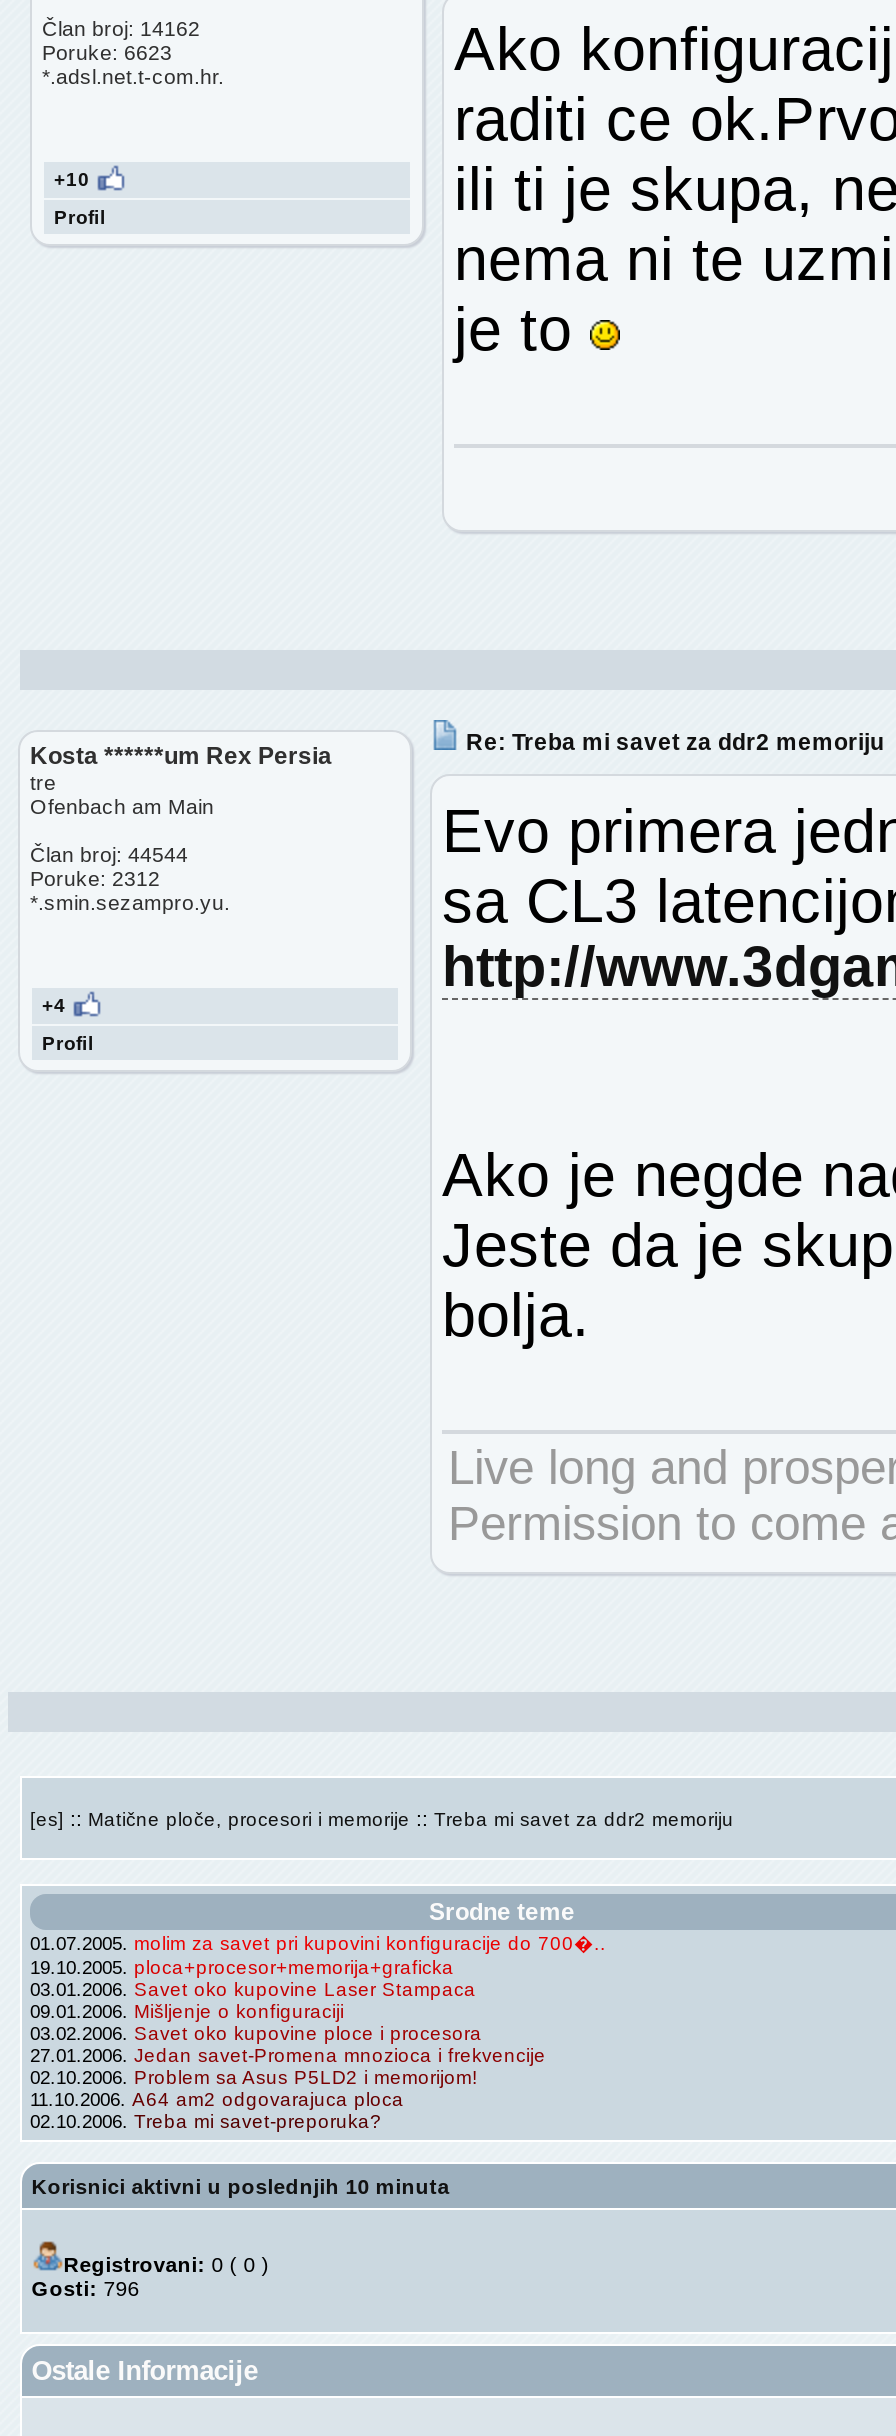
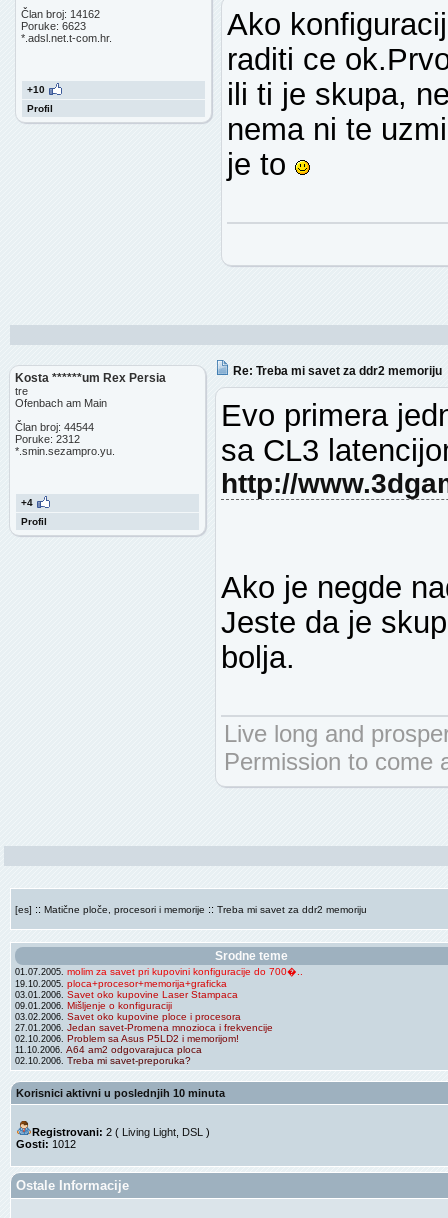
- Registrovani: 0 ( 0 )
+ Registrovani: 2 (Living Light, DSL)

- Gosti:796
+ Gosti:1012
